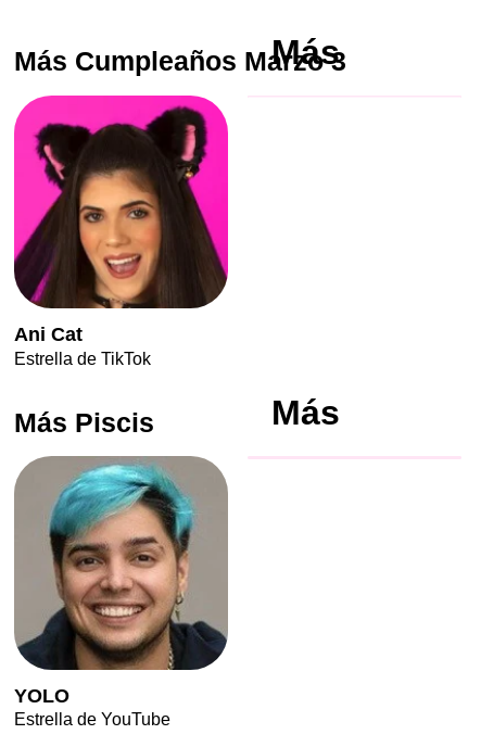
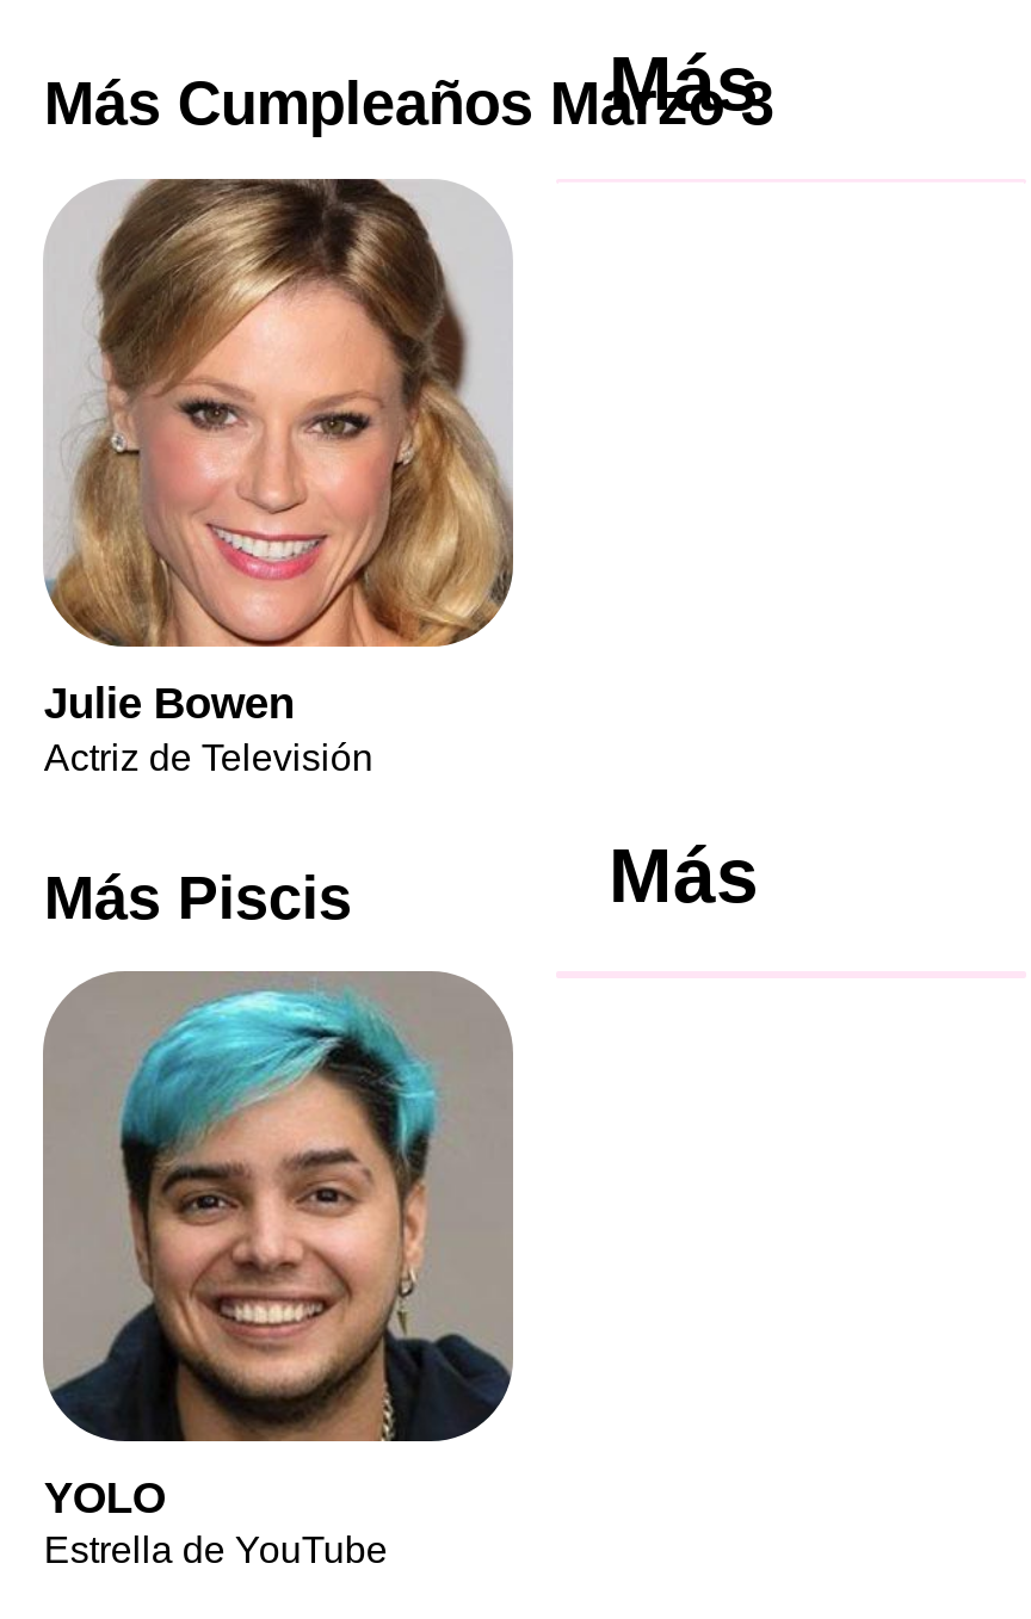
- [image]
- Ani Cat
- Estrella de TikTok
+ [image]
+ Julie Bowen
+ Actriz de Televisión
